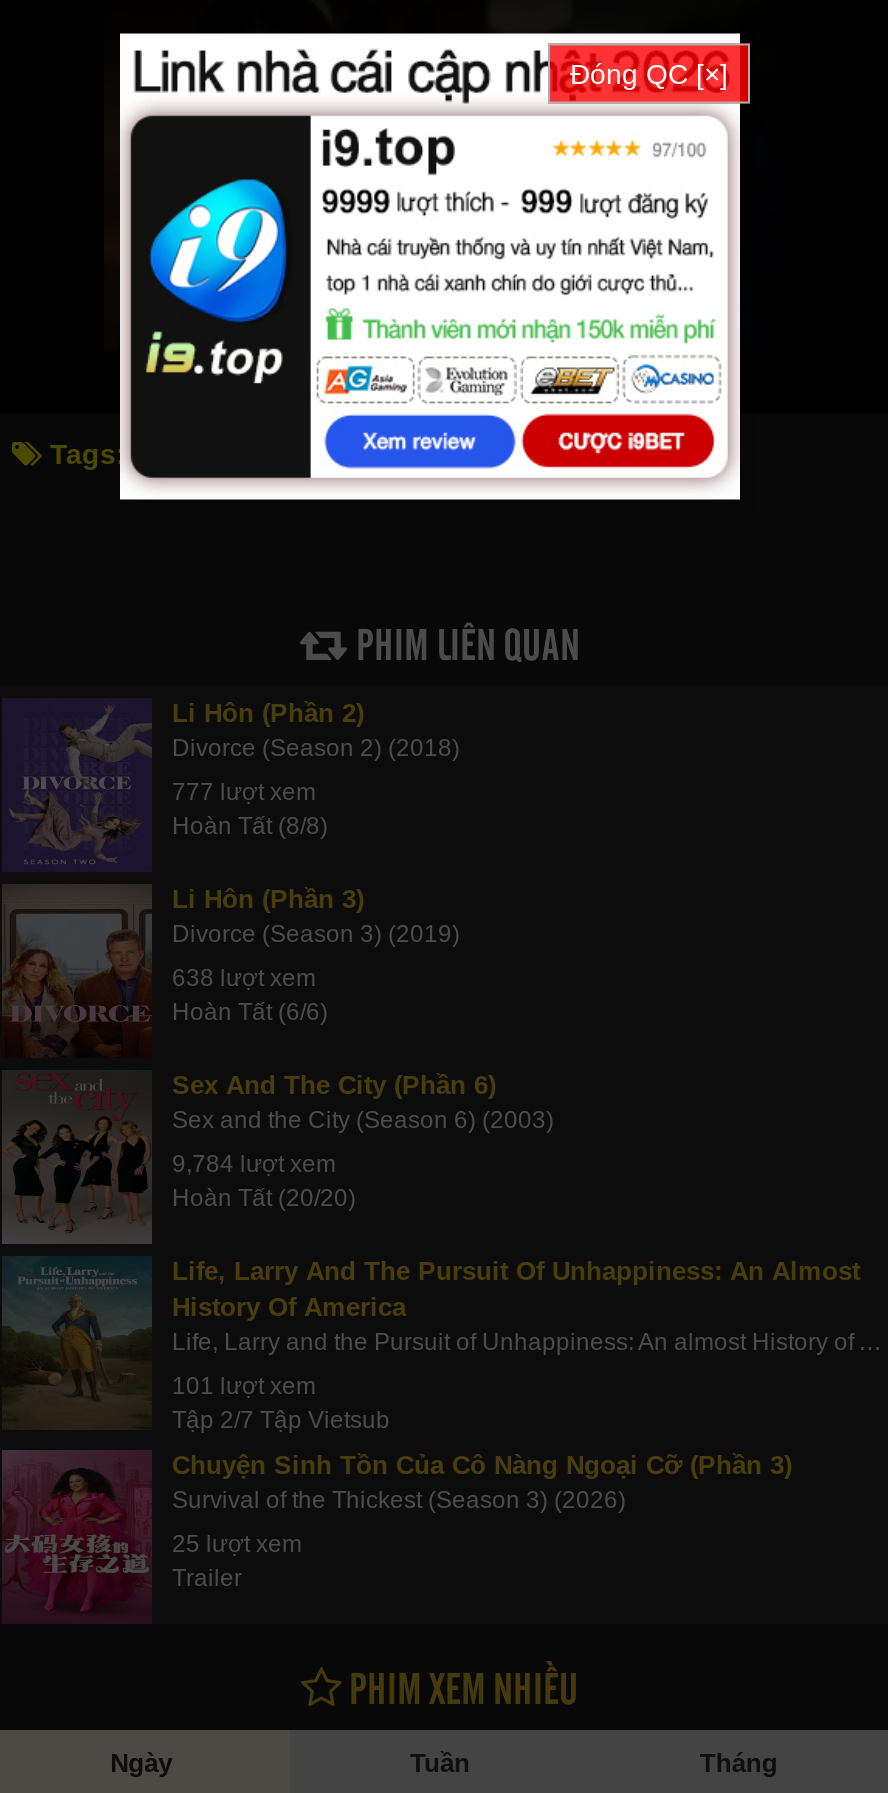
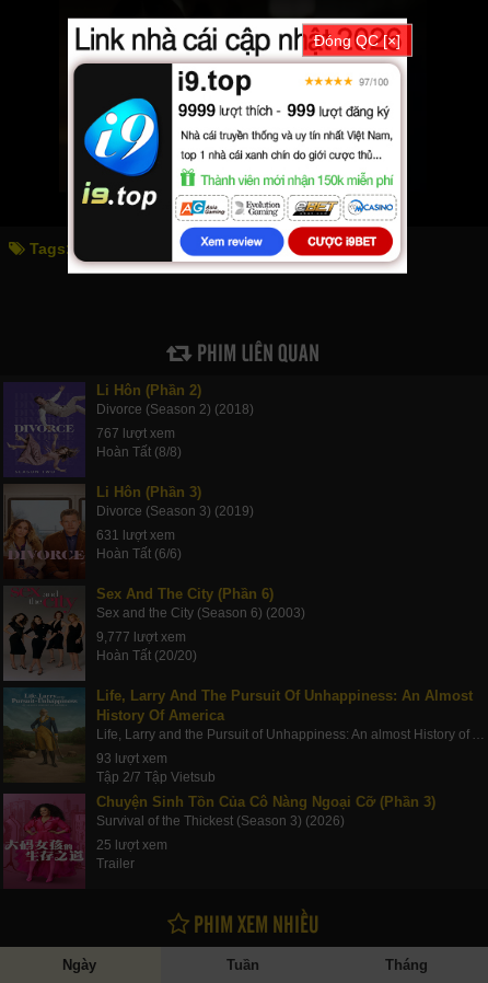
- 777 lượt xem
+ 767 lượt xem

- 638 lượt xem
+ 631 lượt xem

- 9,784 lượt xem
+ 9,777 lượt xem

- 101 lượt xem
+ 93 lượt xem
